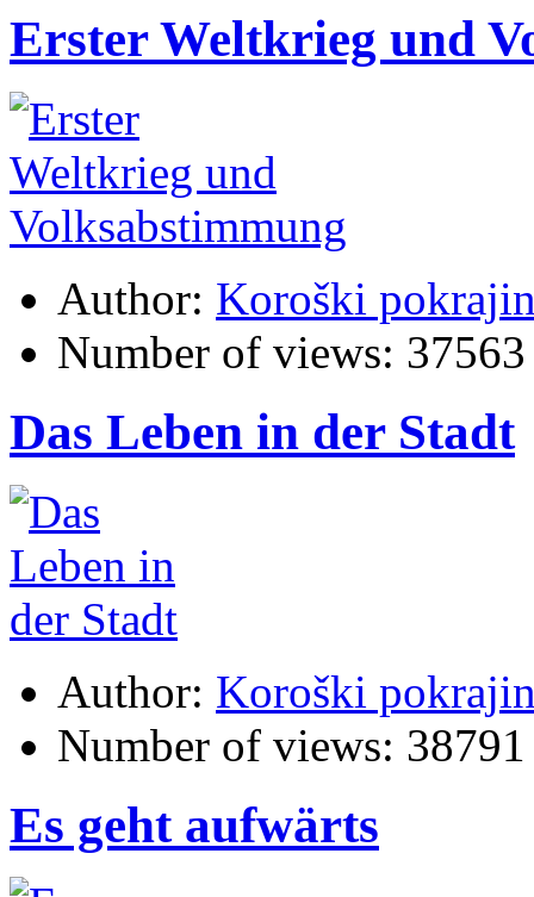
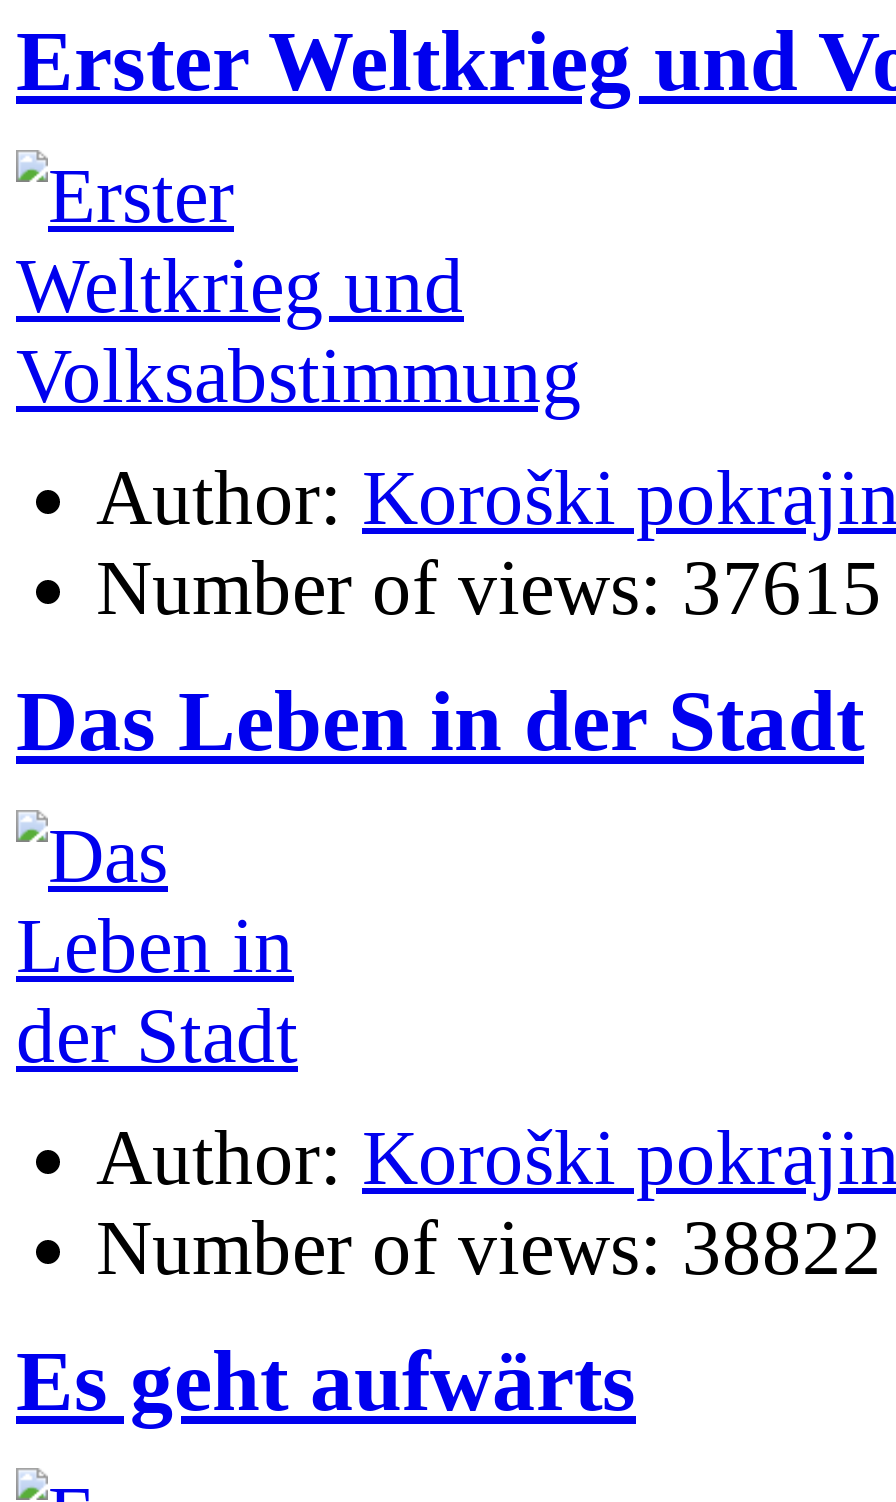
- Number of views: 37563
+ Number of views: 37615

- Number of views: 38791
+ Number of views: 38822
